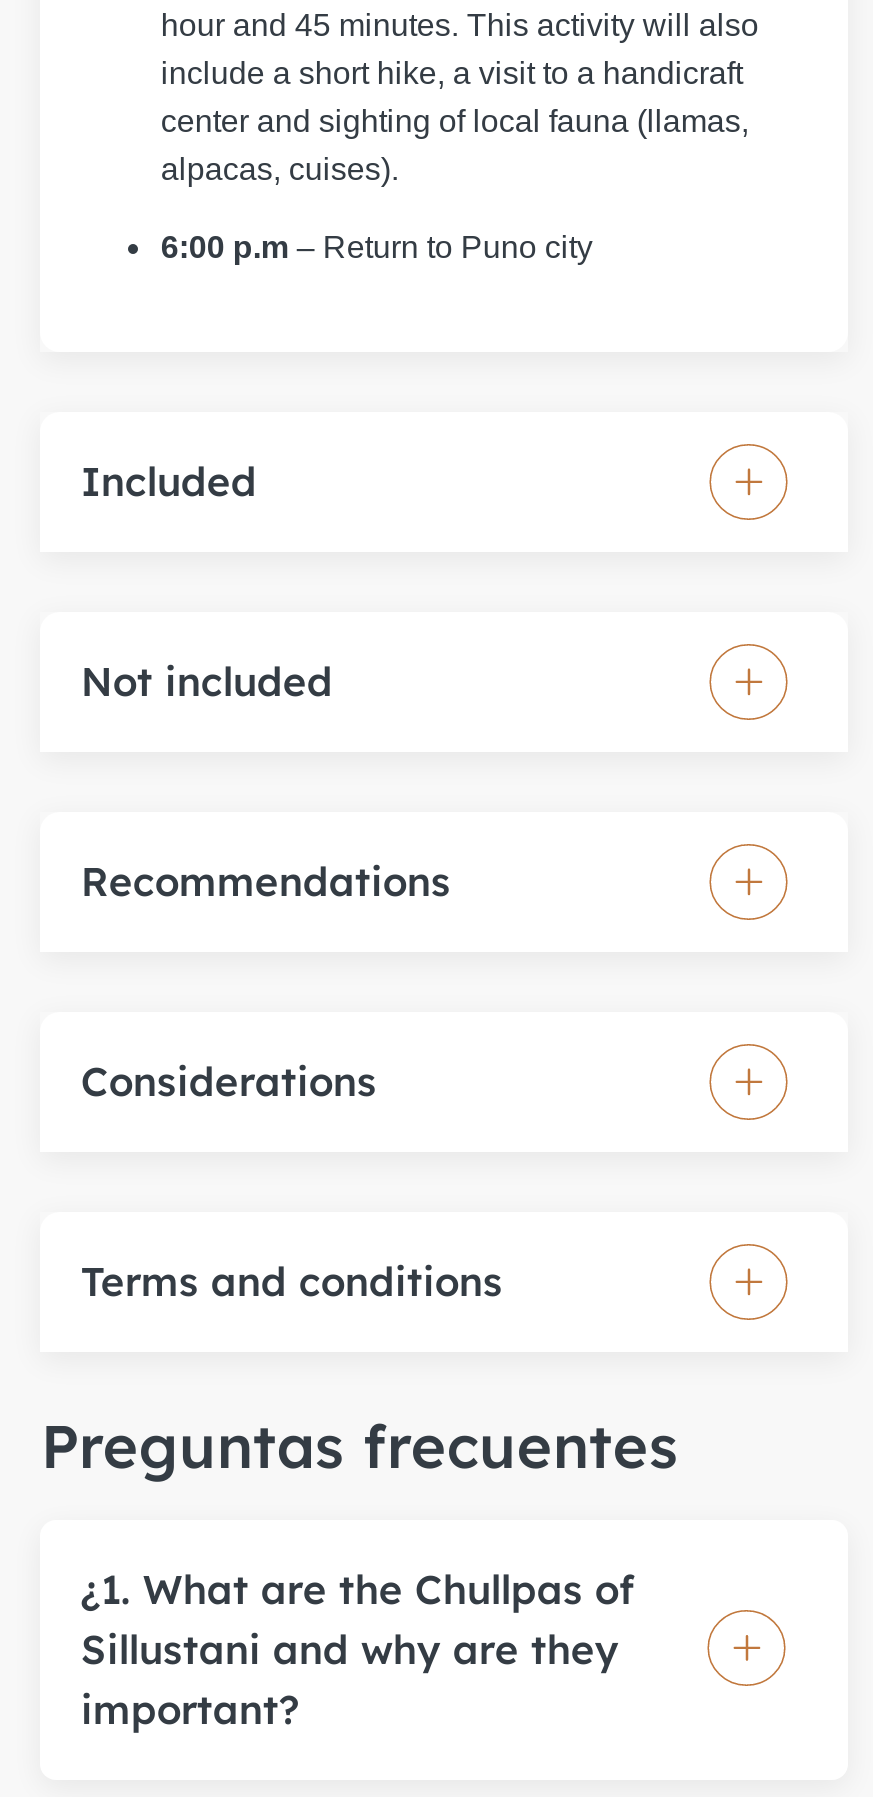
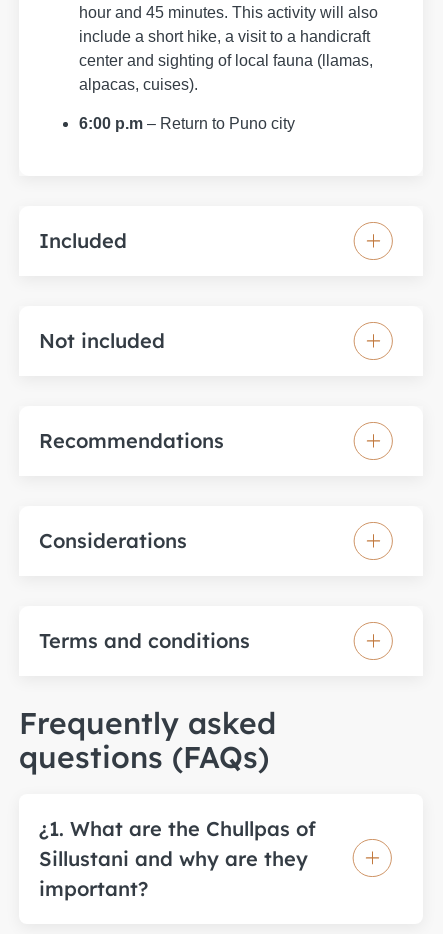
- Preguntas frecuentes
+ Frequently asked
+ questions (FAQs)
